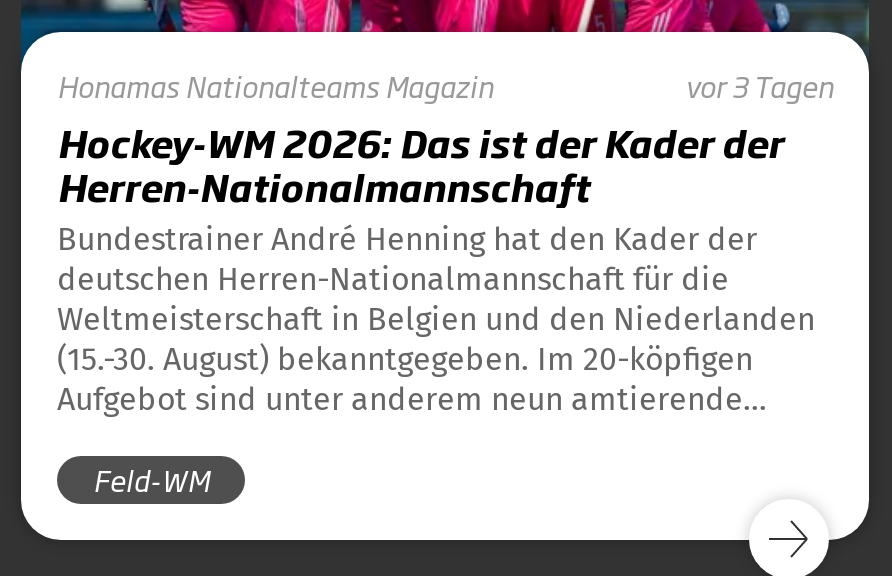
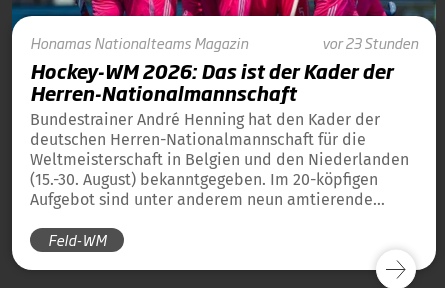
- vor 3 Tagen
+ vor 23 Stunden
